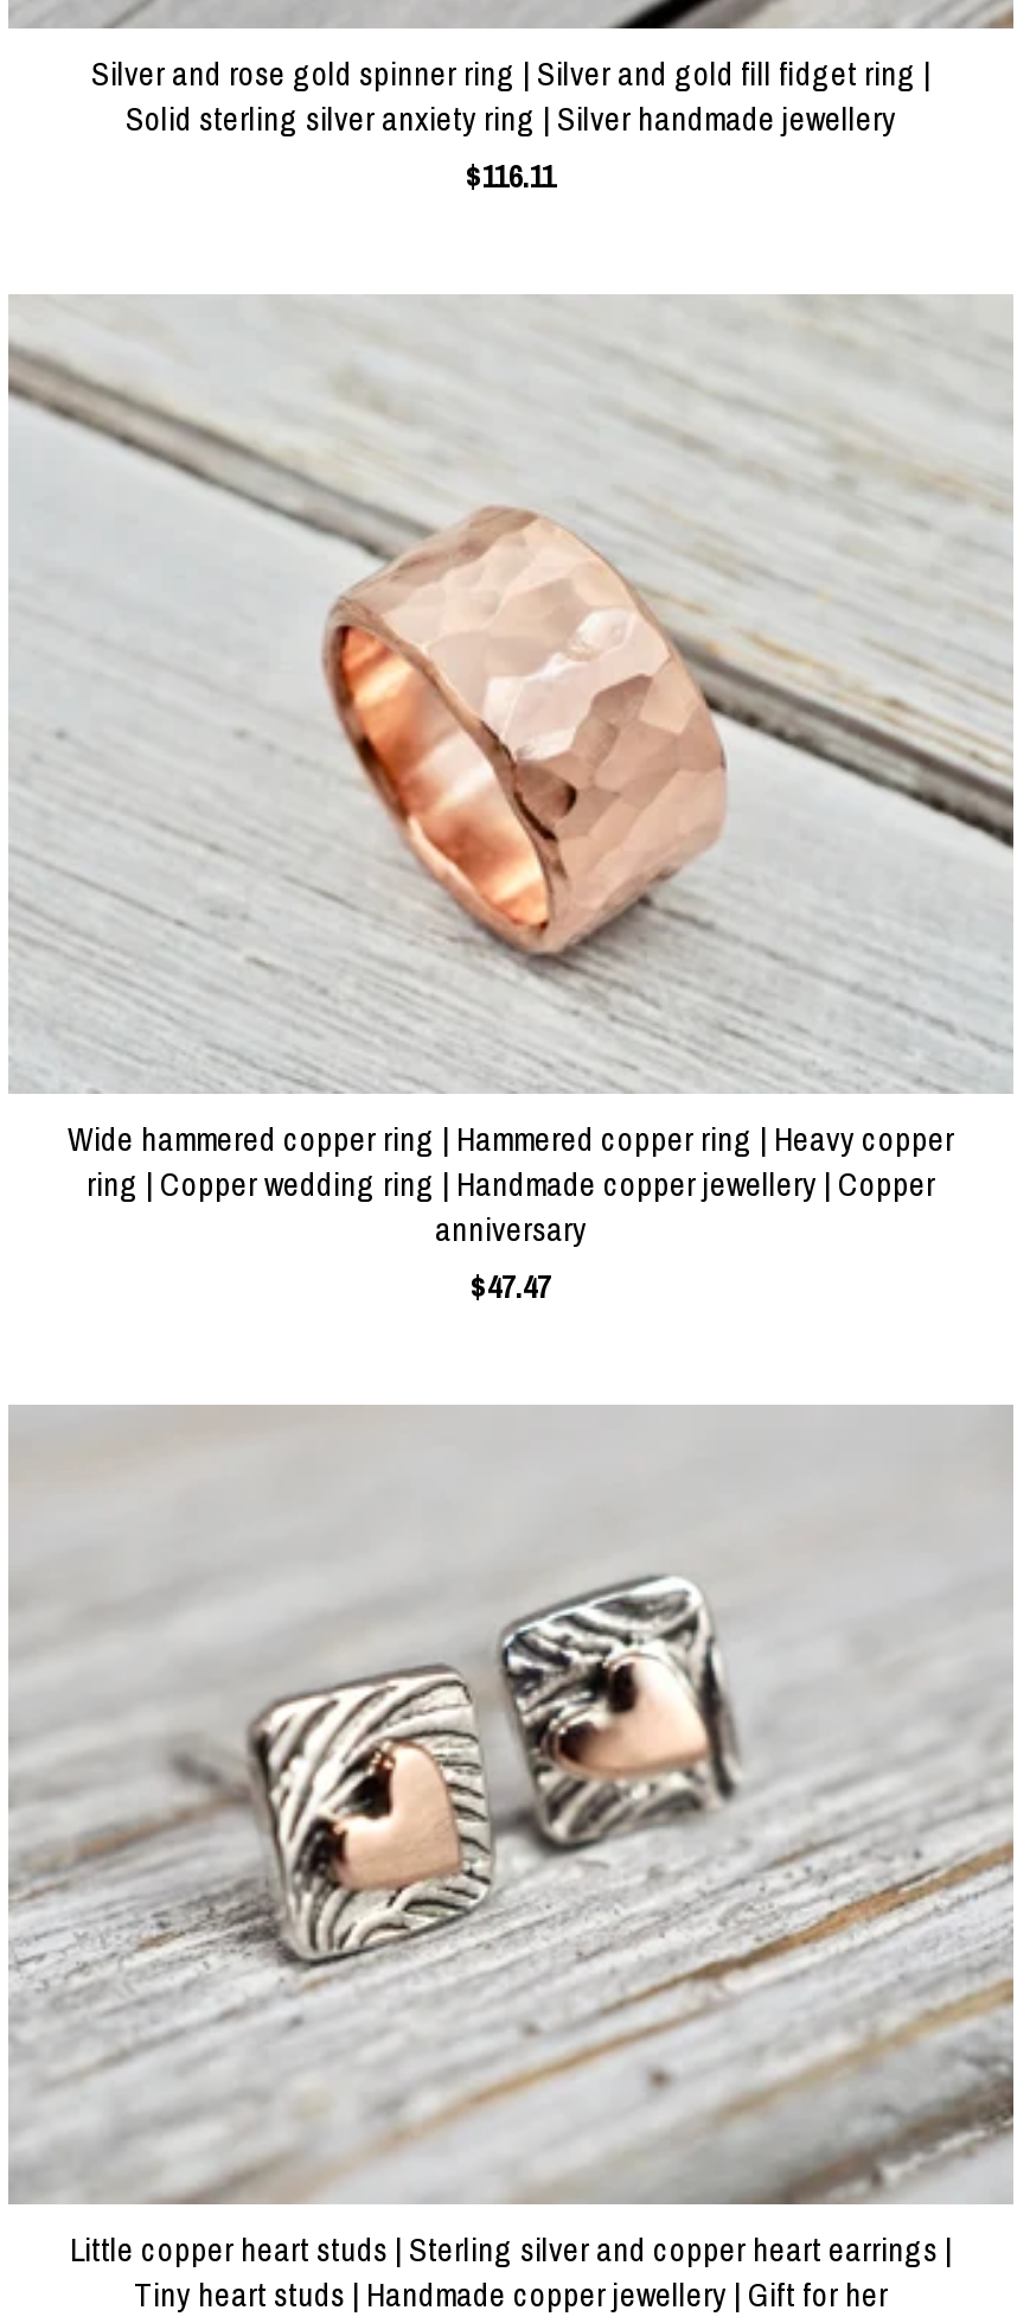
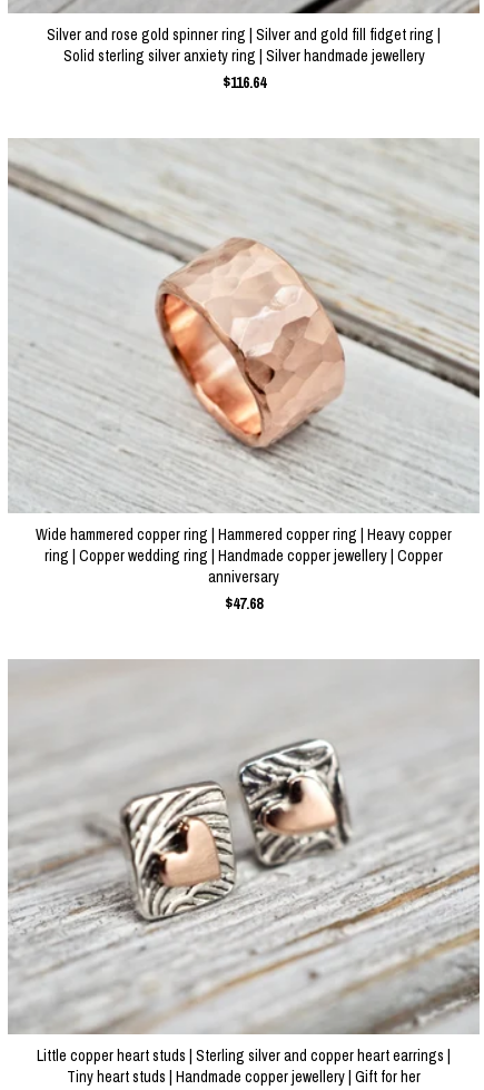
- $116.11
+ $116.64

- $47.47
+ $47.68
